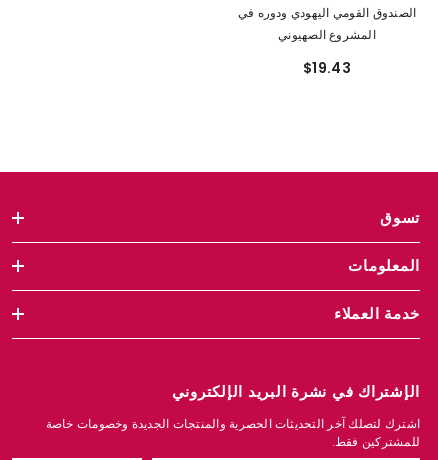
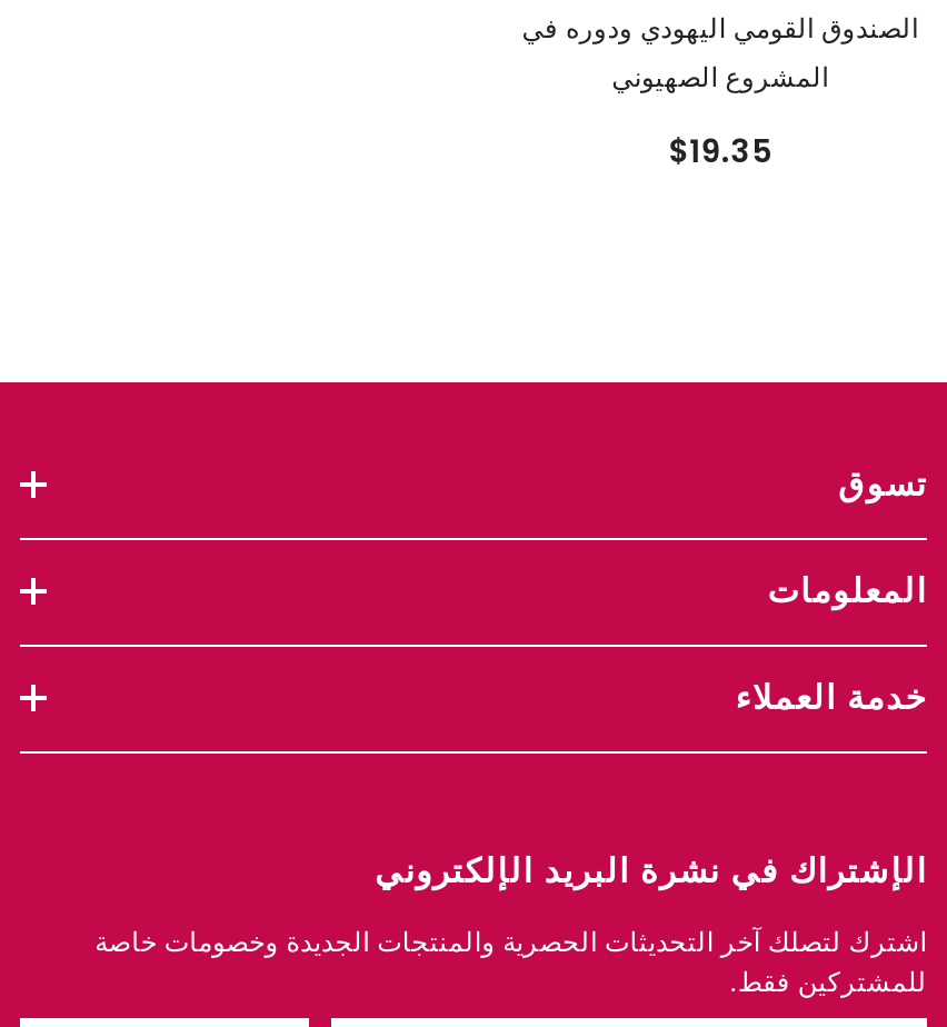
- $19.43
+ $19.35
